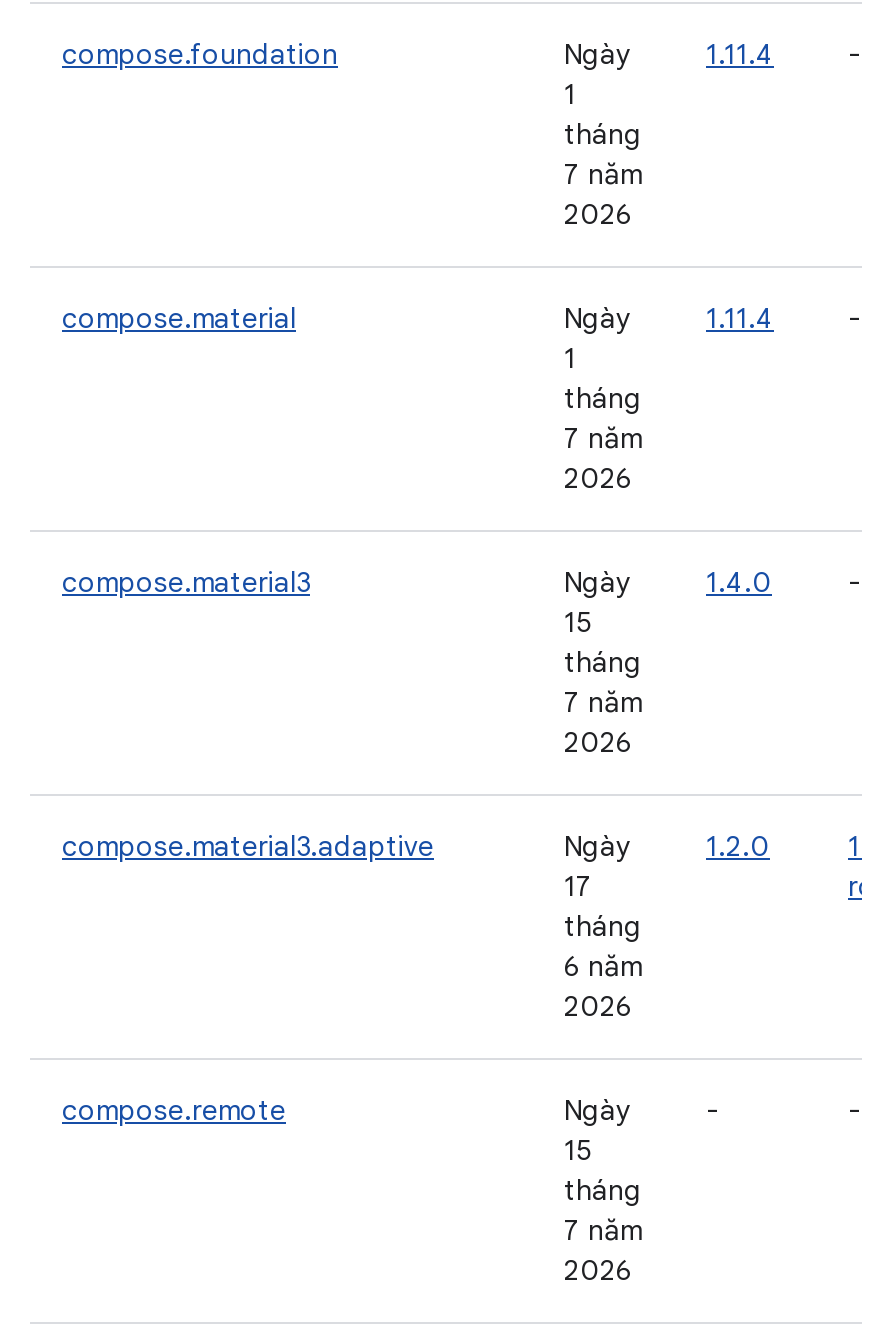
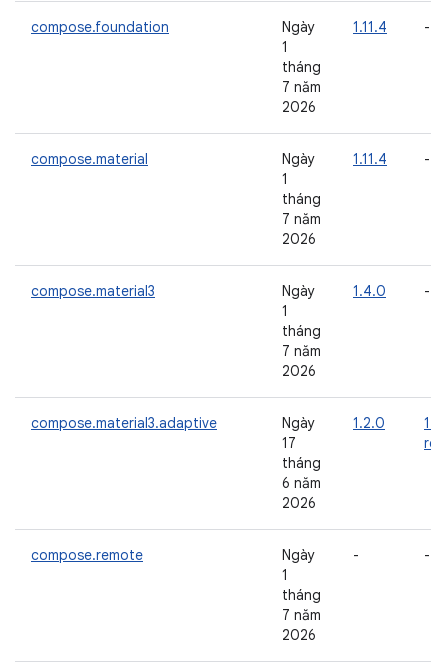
- 15
+ 1

- 15
+ 1
